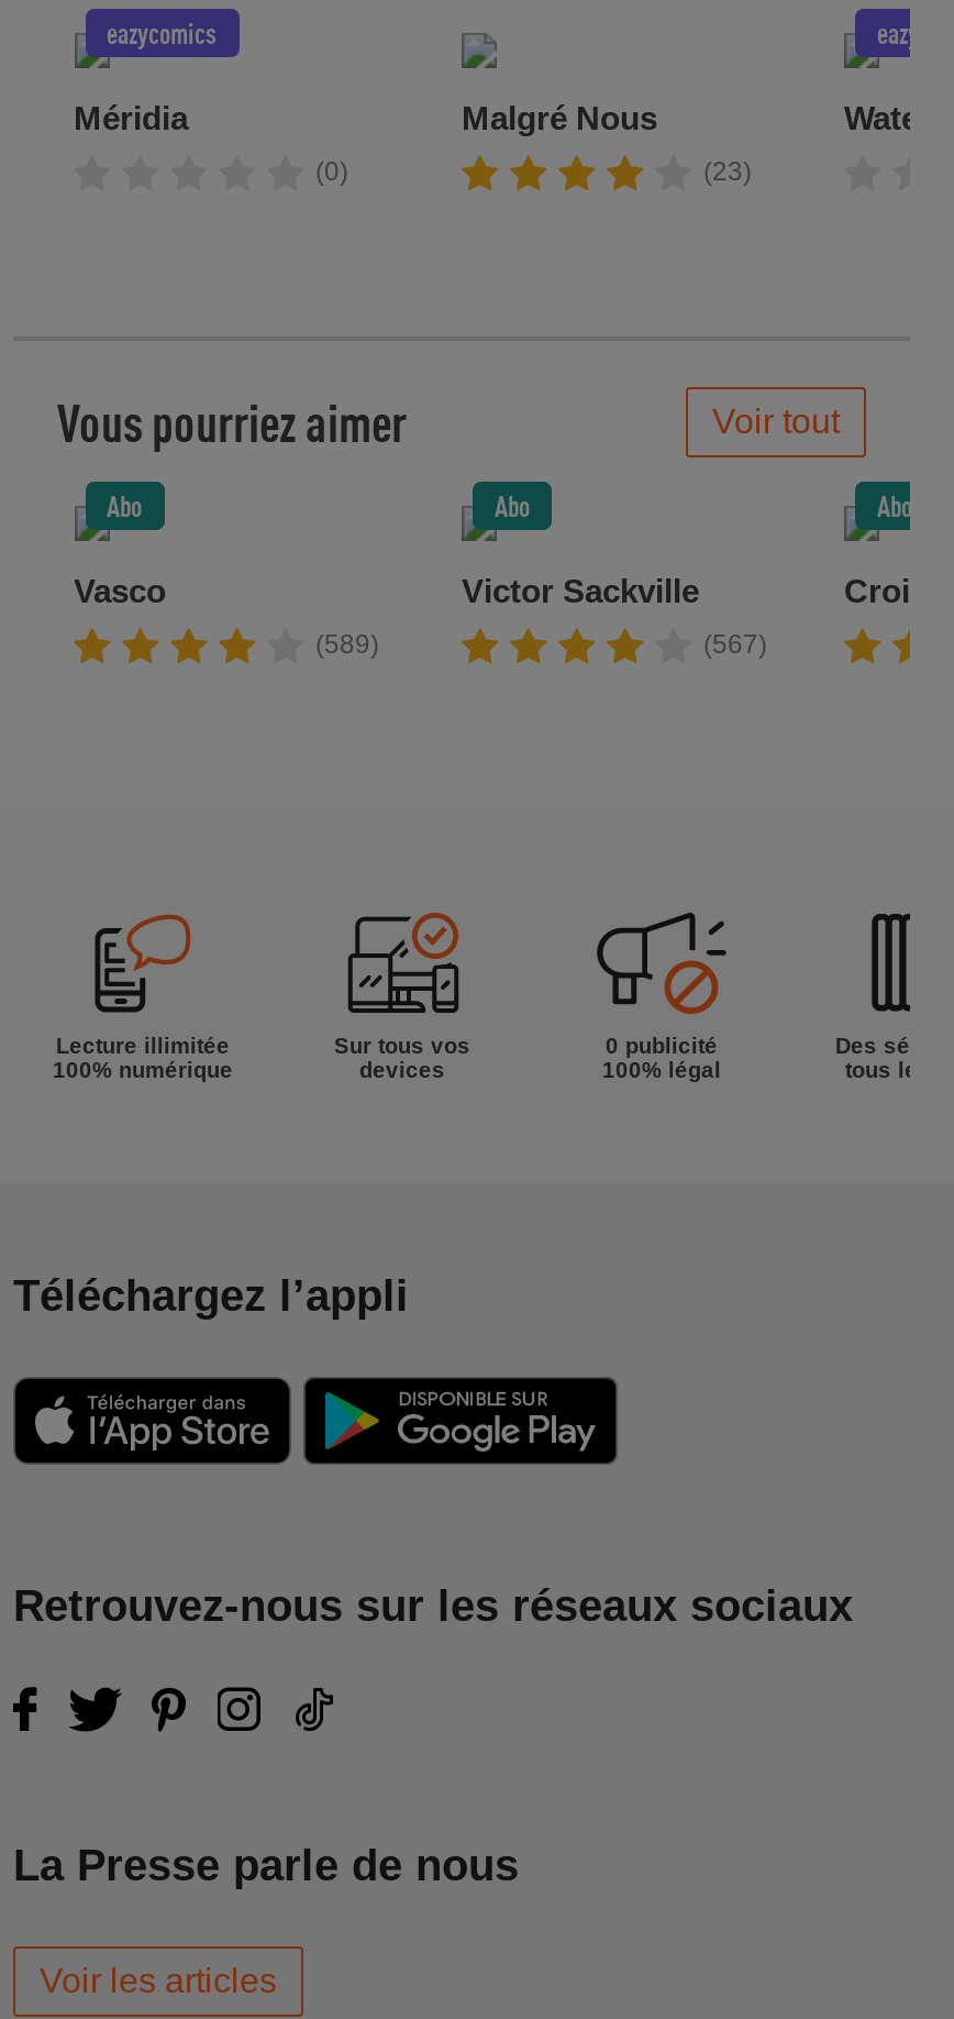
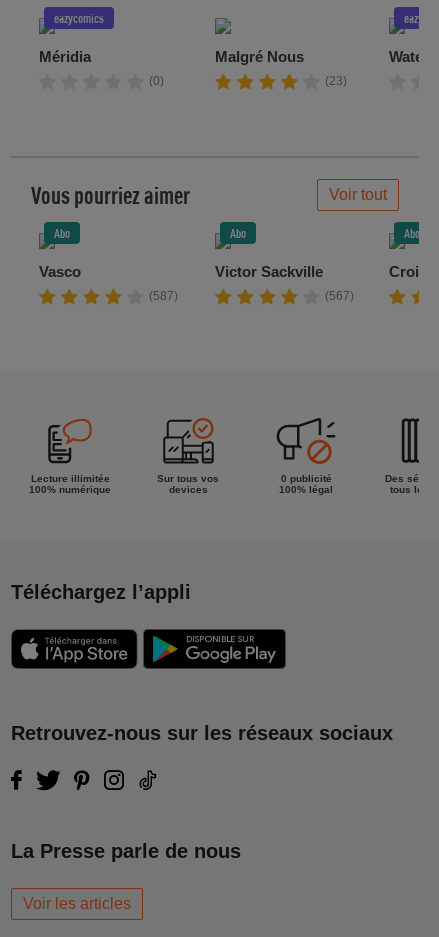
- (589)
+ (587)
